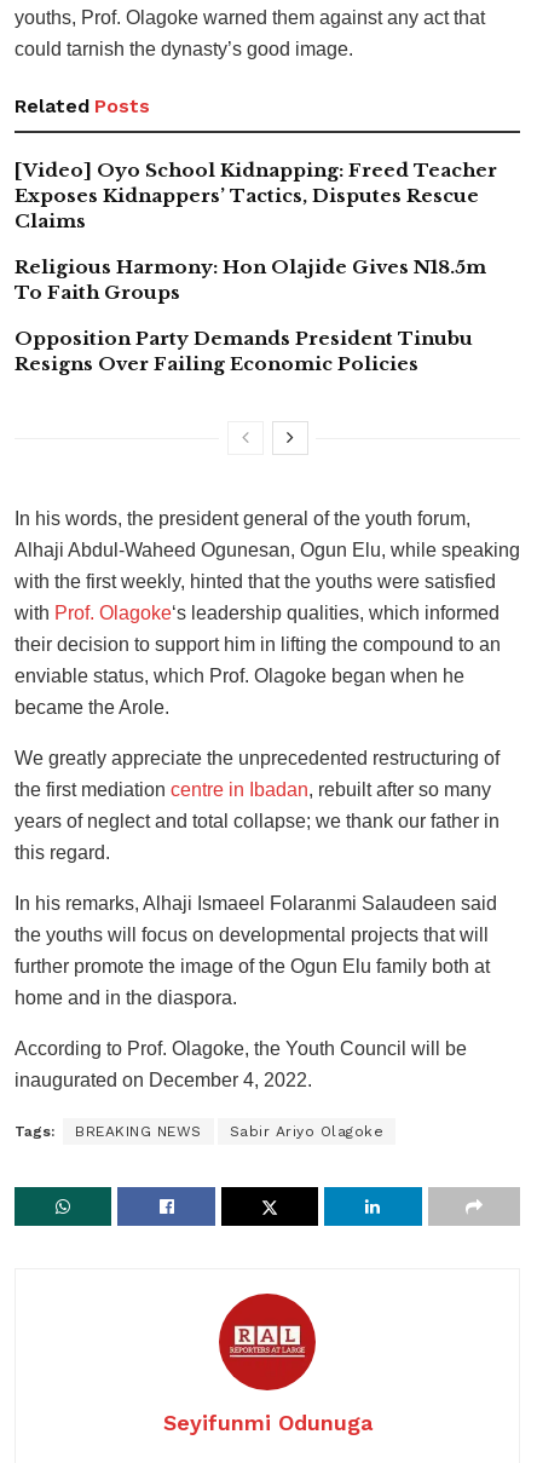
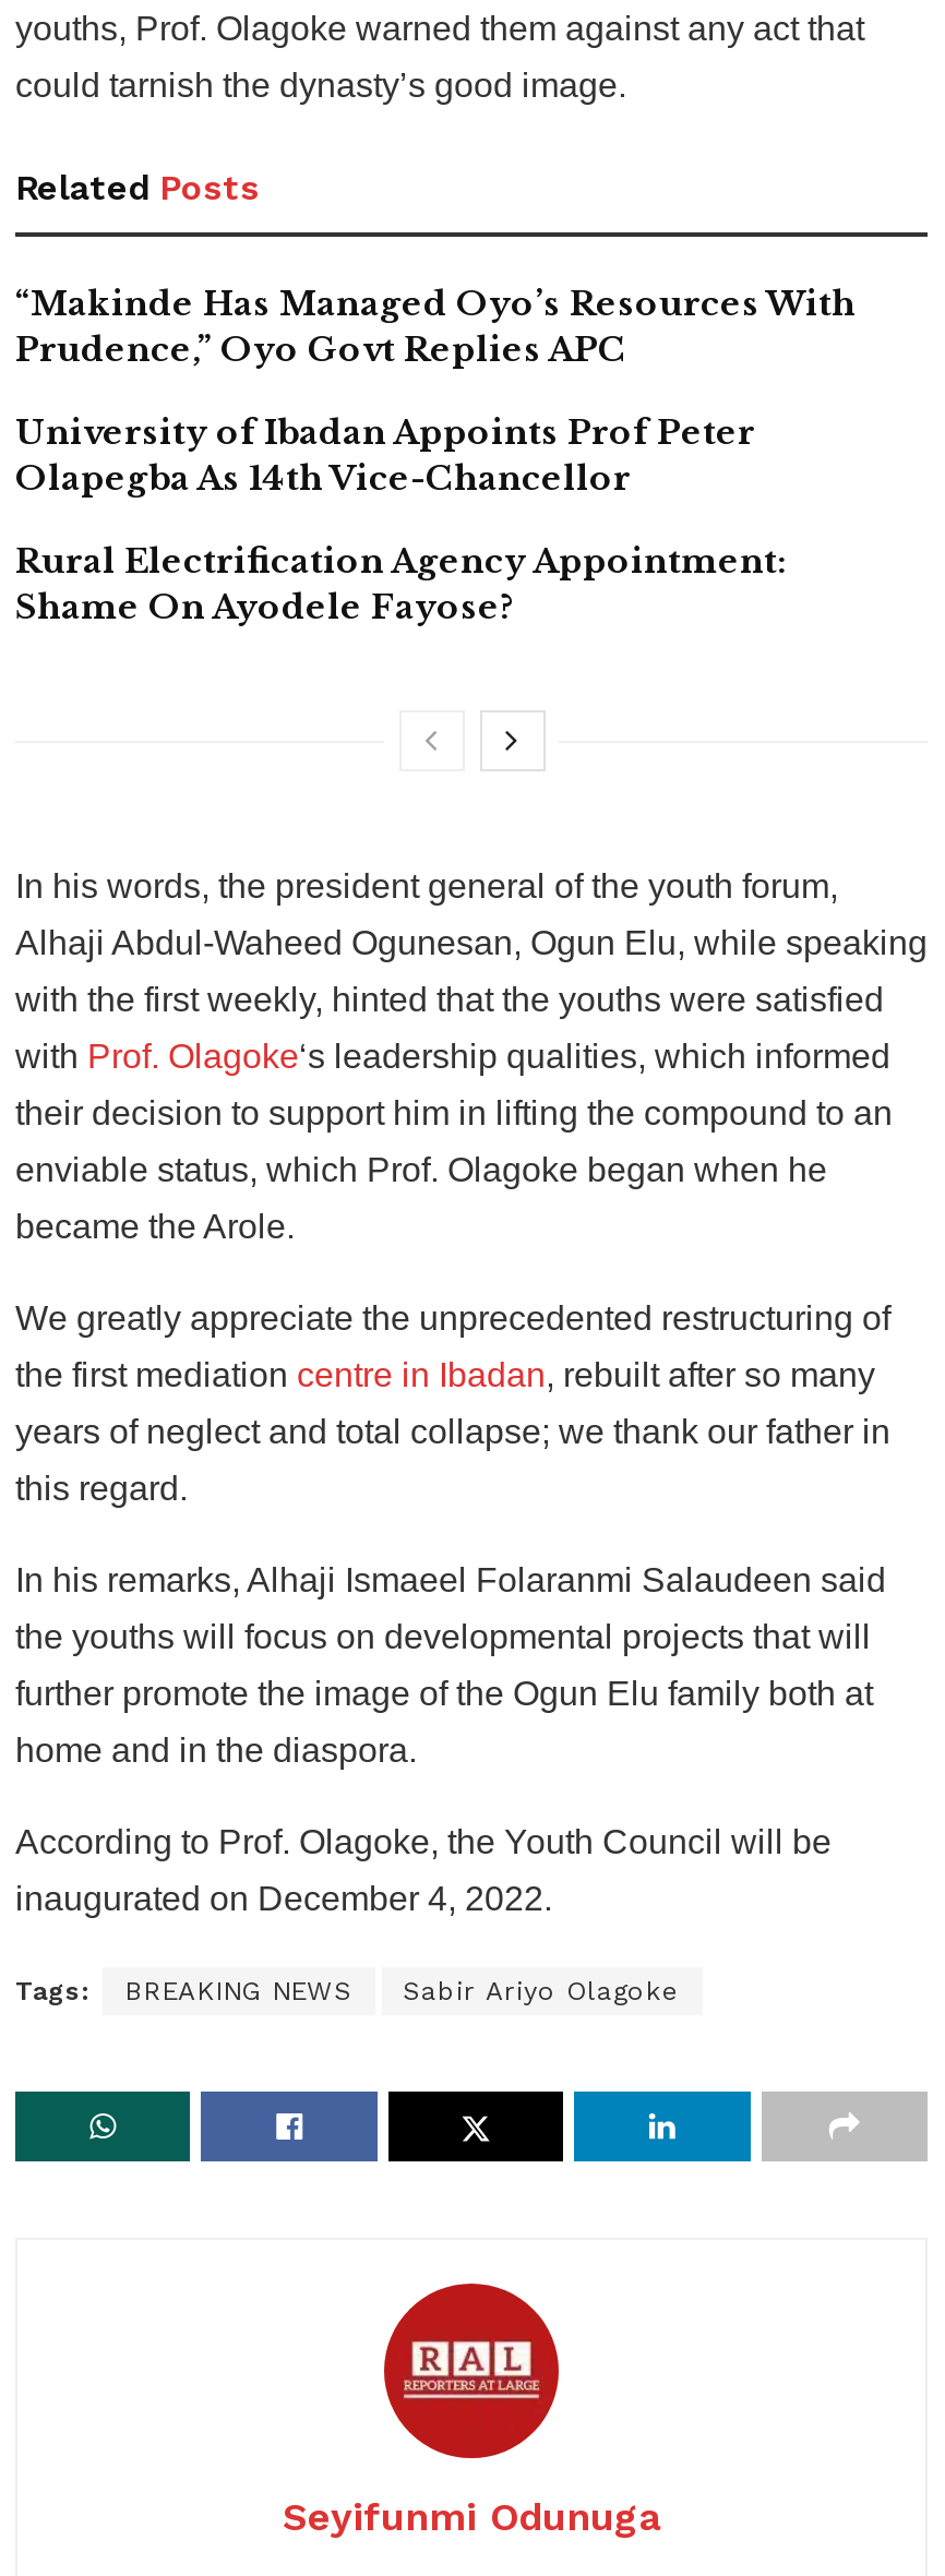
- [Video] Oyo School Kidnapping: Freed Teacher
- Exposes Kidnappers’ Tactics, Disputes Rescue
- Claims
+ “Makinde Has Managed Oyo’s Resources With
+ Prudence,” Oyo Govt Replies APC

- Religious Harmony: Hon Olajide Gives N18.5m
- To Faith Groups
+ University of Ibadan Appoints Prof Peter
+ Olapegba As 14th Vice-Chancellor

- Opposition Party Demands President Tinubu
- Resigns Over Failing Economic Policies
+ Rural Electrification Agency Appointment:
+ Shame On Ayodele Fayose?
